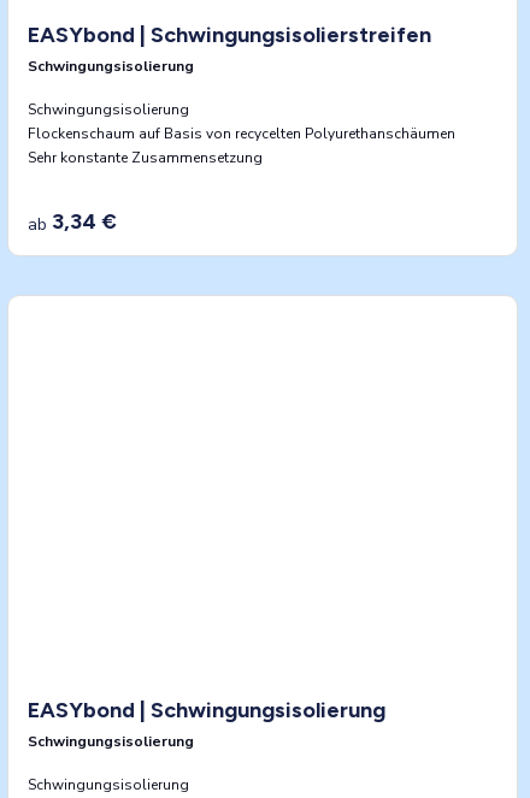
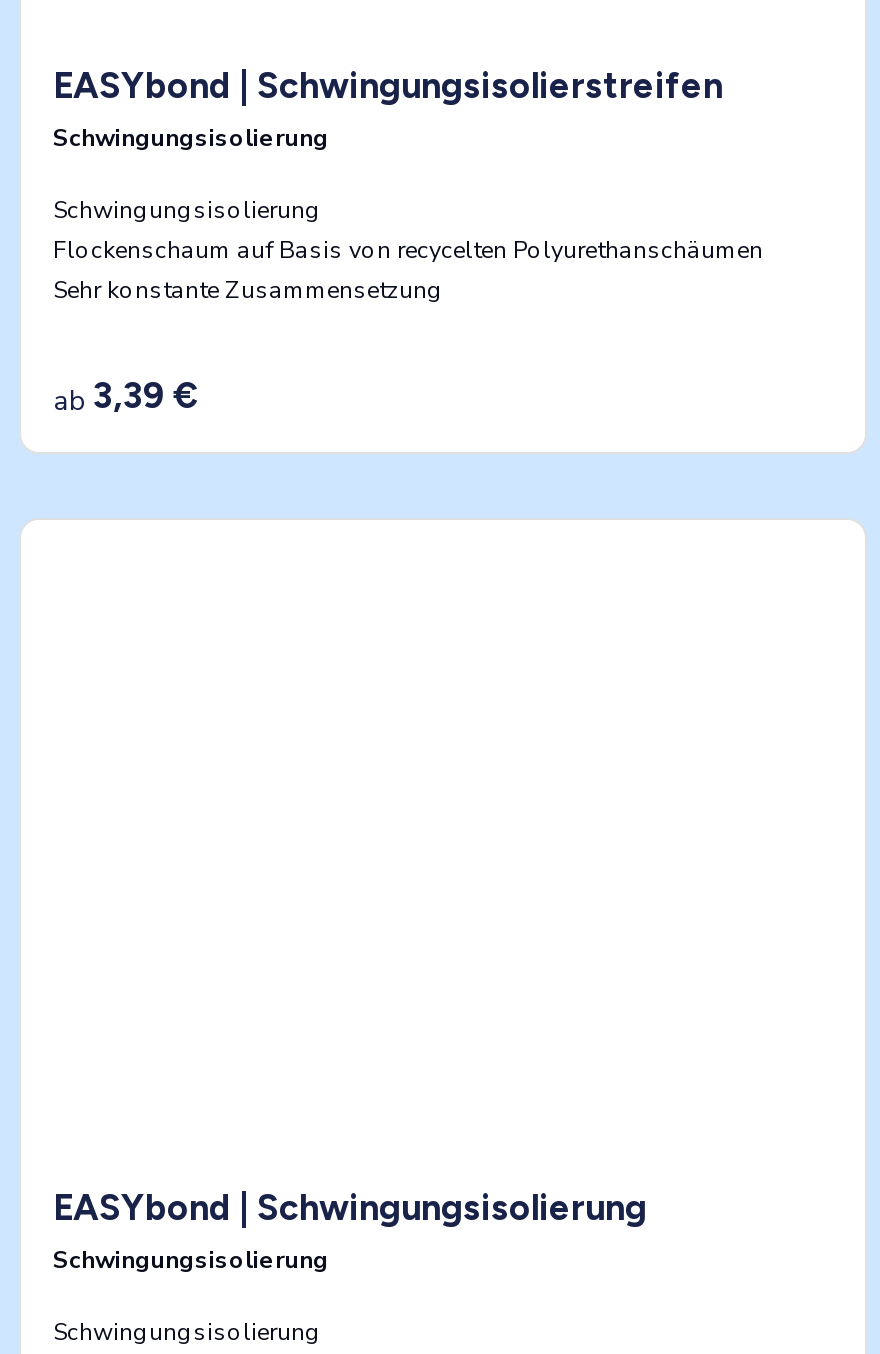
- ab 3,34 €
+ ab 3,39 €
